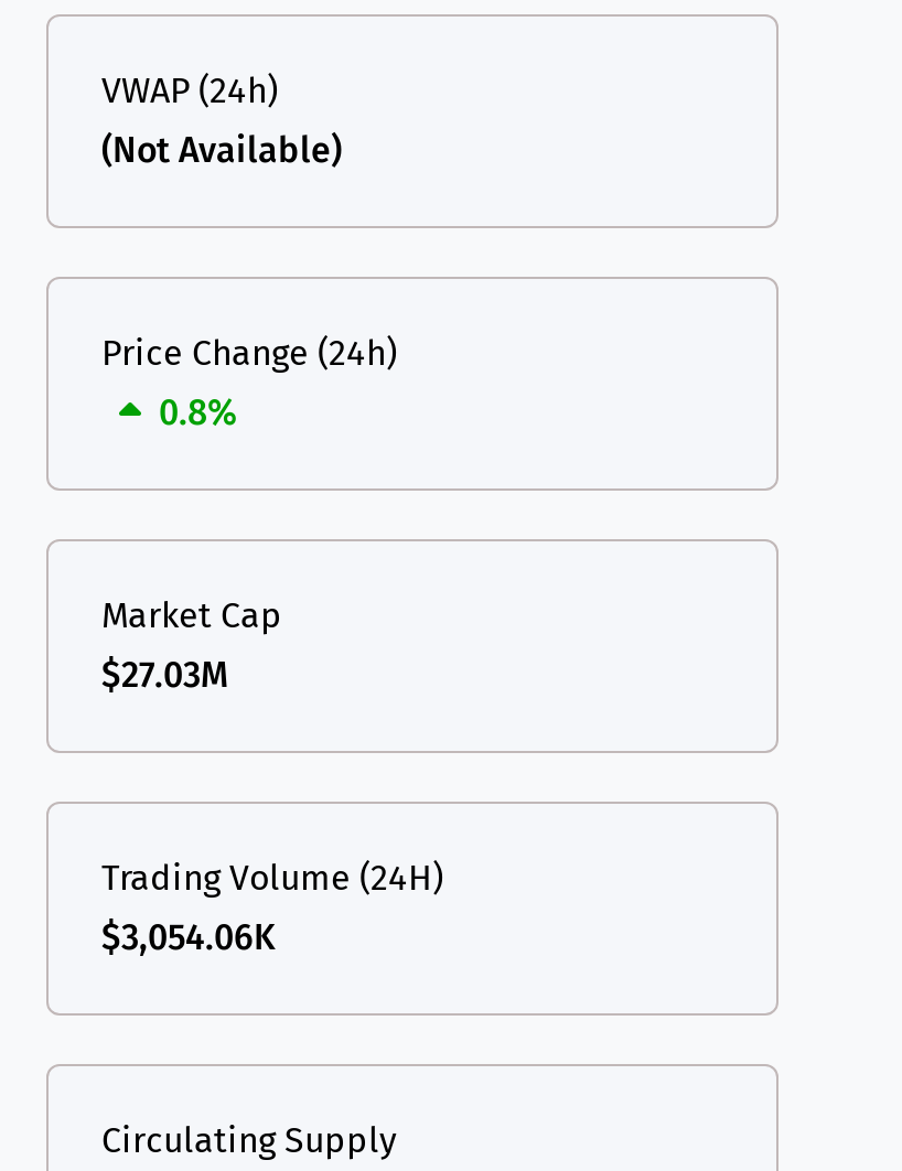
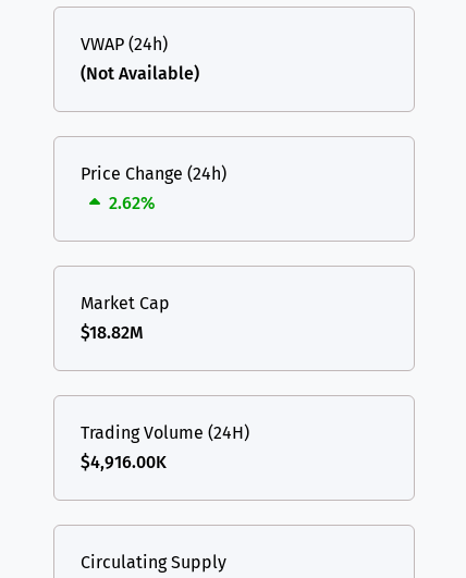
- 0.8%
+ 2.62%

- $27.03M
+ $18.82M

- $3,054.06K
+ $4,916.00K
